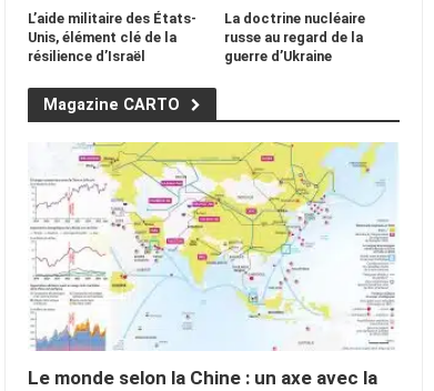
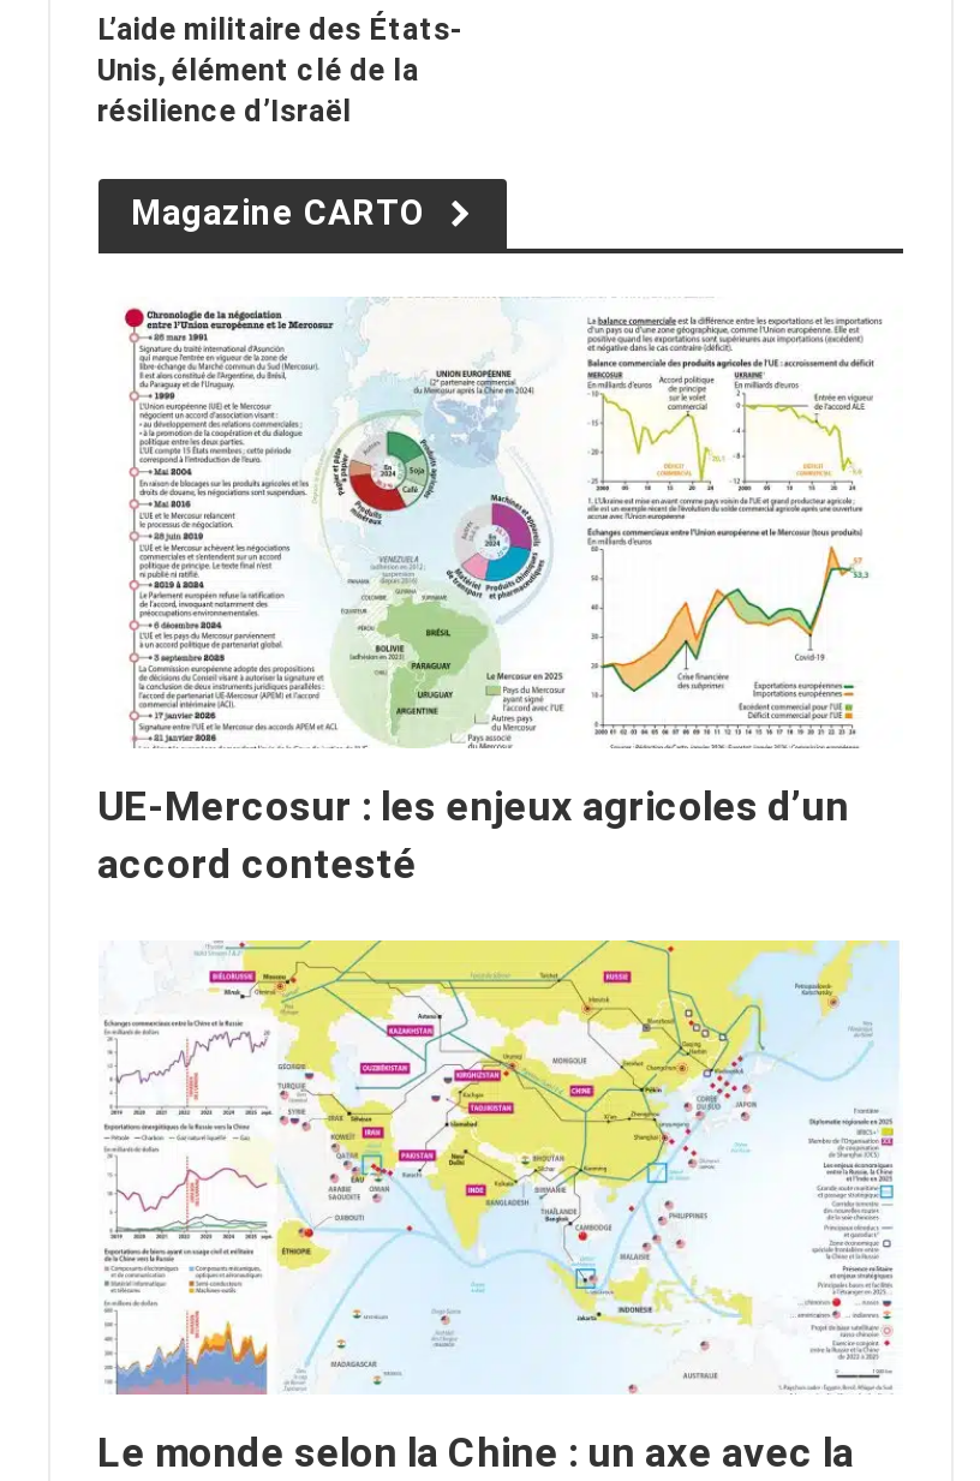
- La doctrine nucléaire
- russe au regard de la
- guerre d’Ukraine

+ [image]
+ UE-Mercosur : les enjeux agricoles d’un
+ accord contesté

+ [image]
